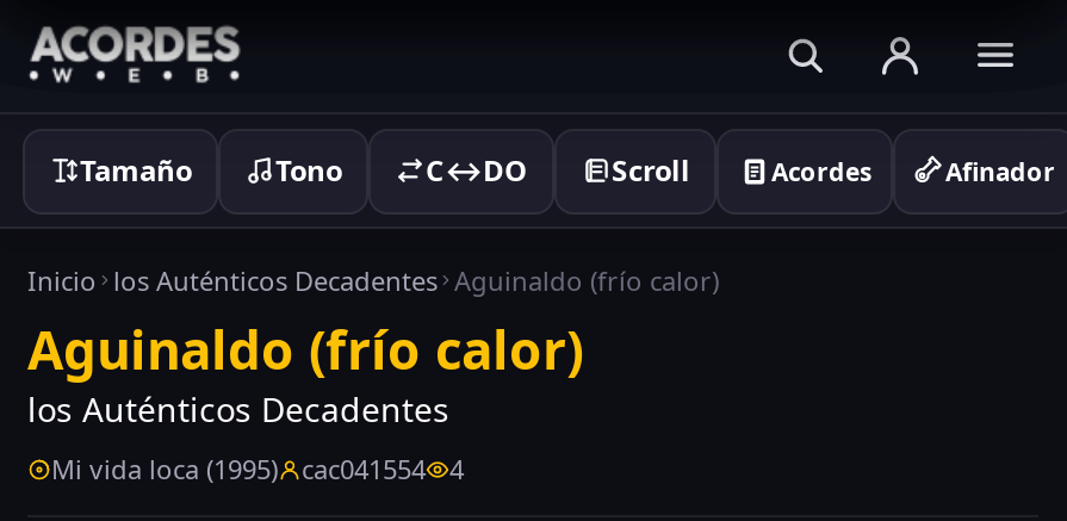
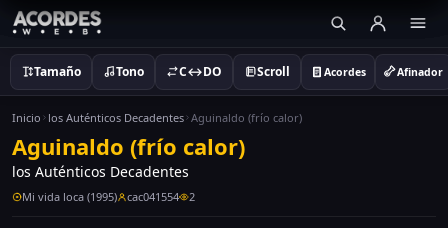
- Mi vida loca (1995) cac041554 4
+ Mi vida loca (1995) cac041554 2
